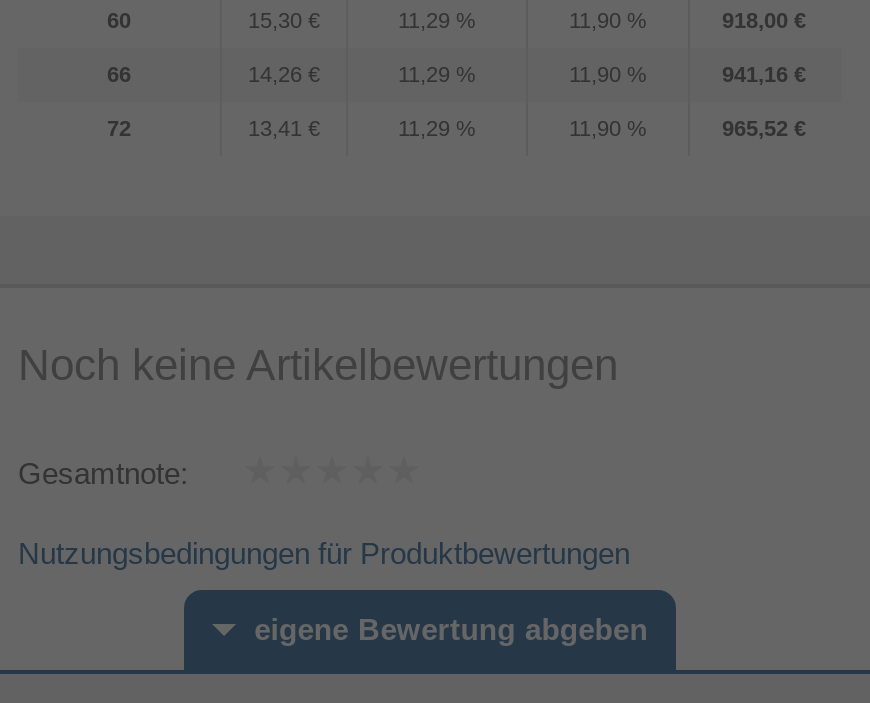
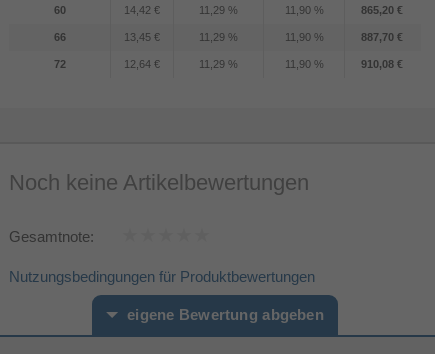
- 15,30 €
+ 14,42 €

- 918,00 €
+ 865,20 €

- 14,26 €
+ 13,45 €

- 941,16 €
+ 887,70 €

- 13,41 €
+ 12,64 €

- 965,52 €
+ 910,08 €
